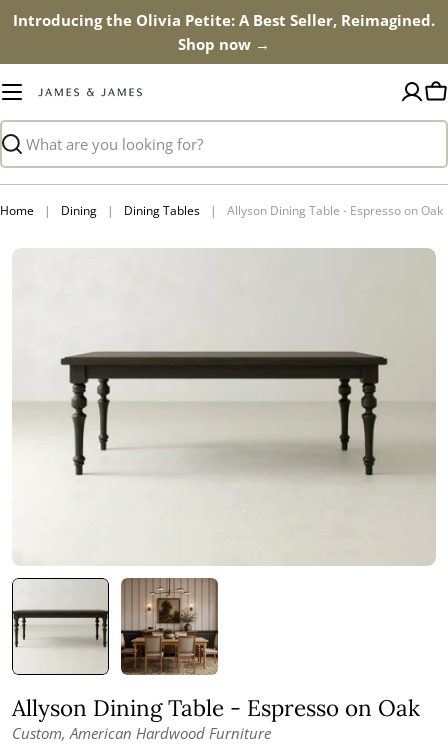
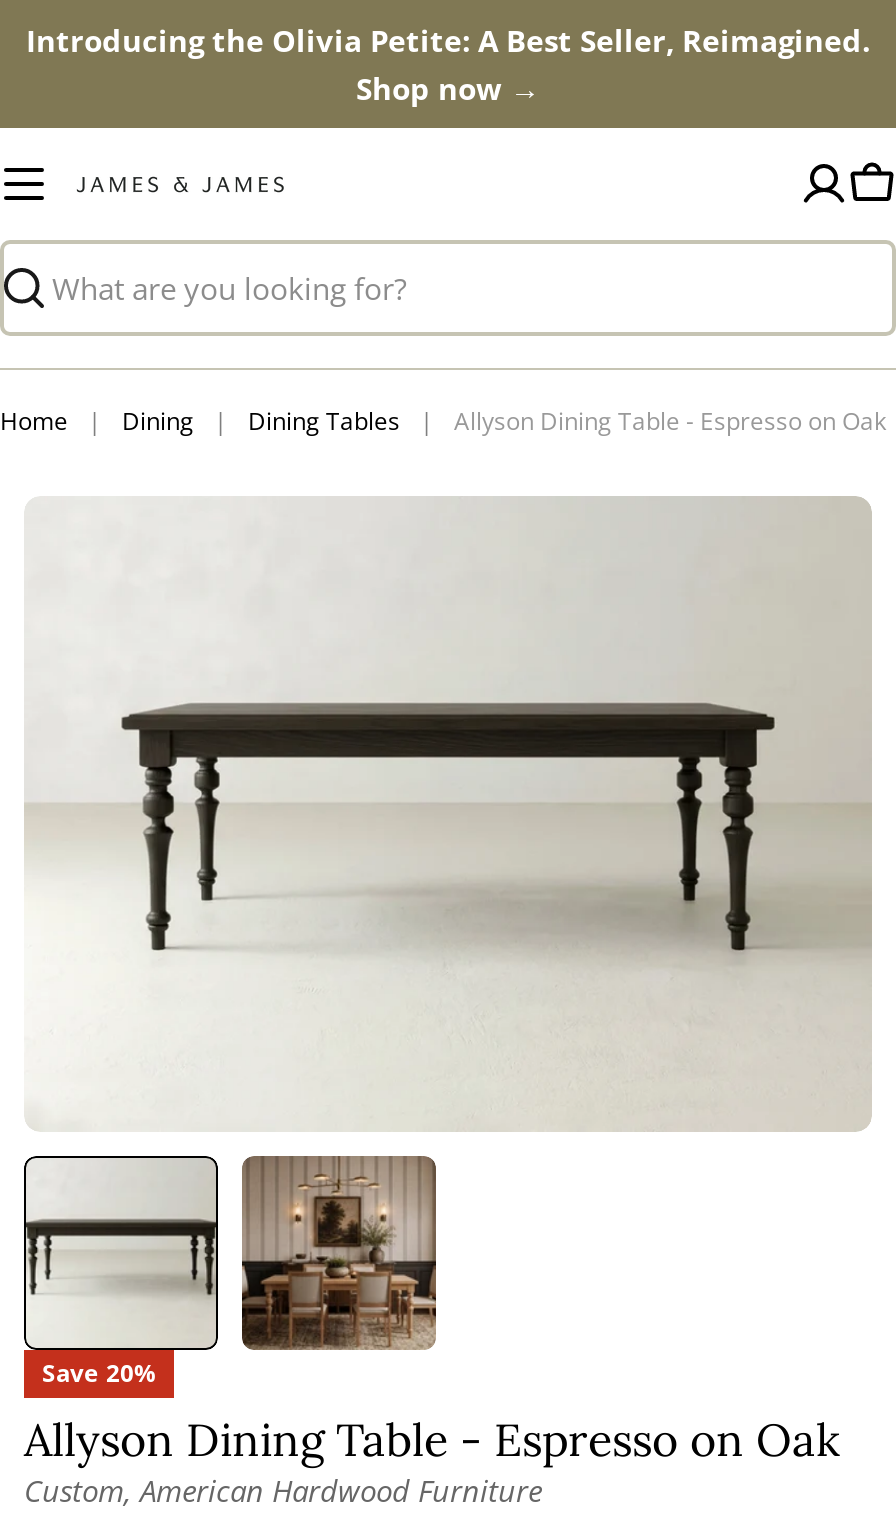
+ Save 20%
